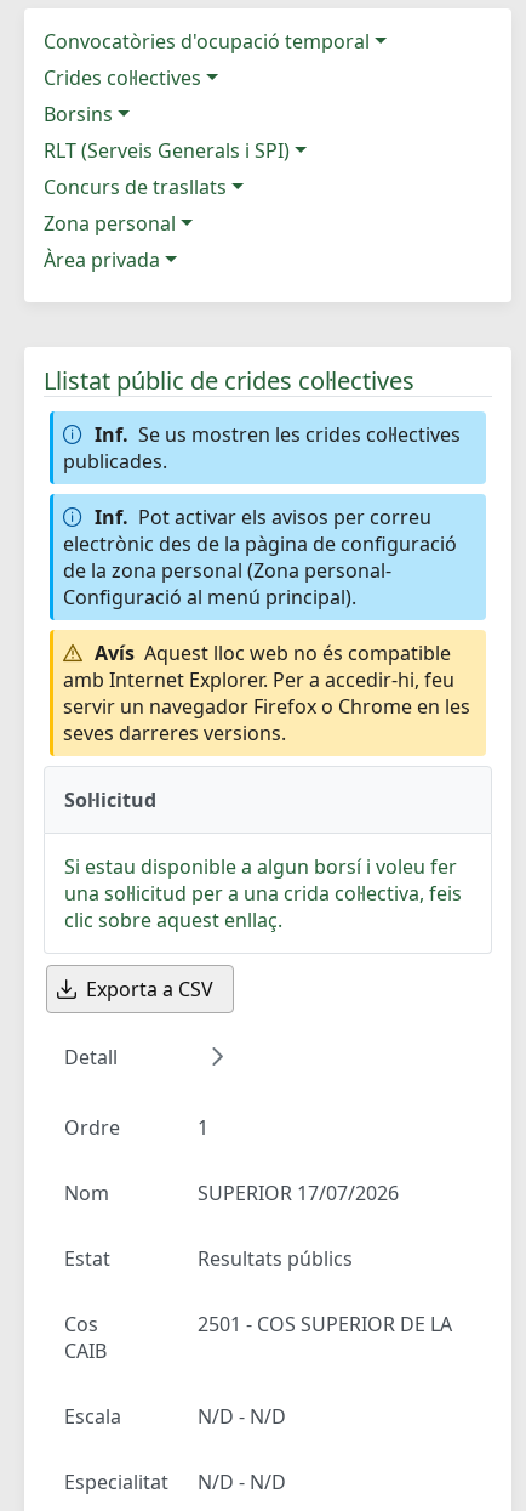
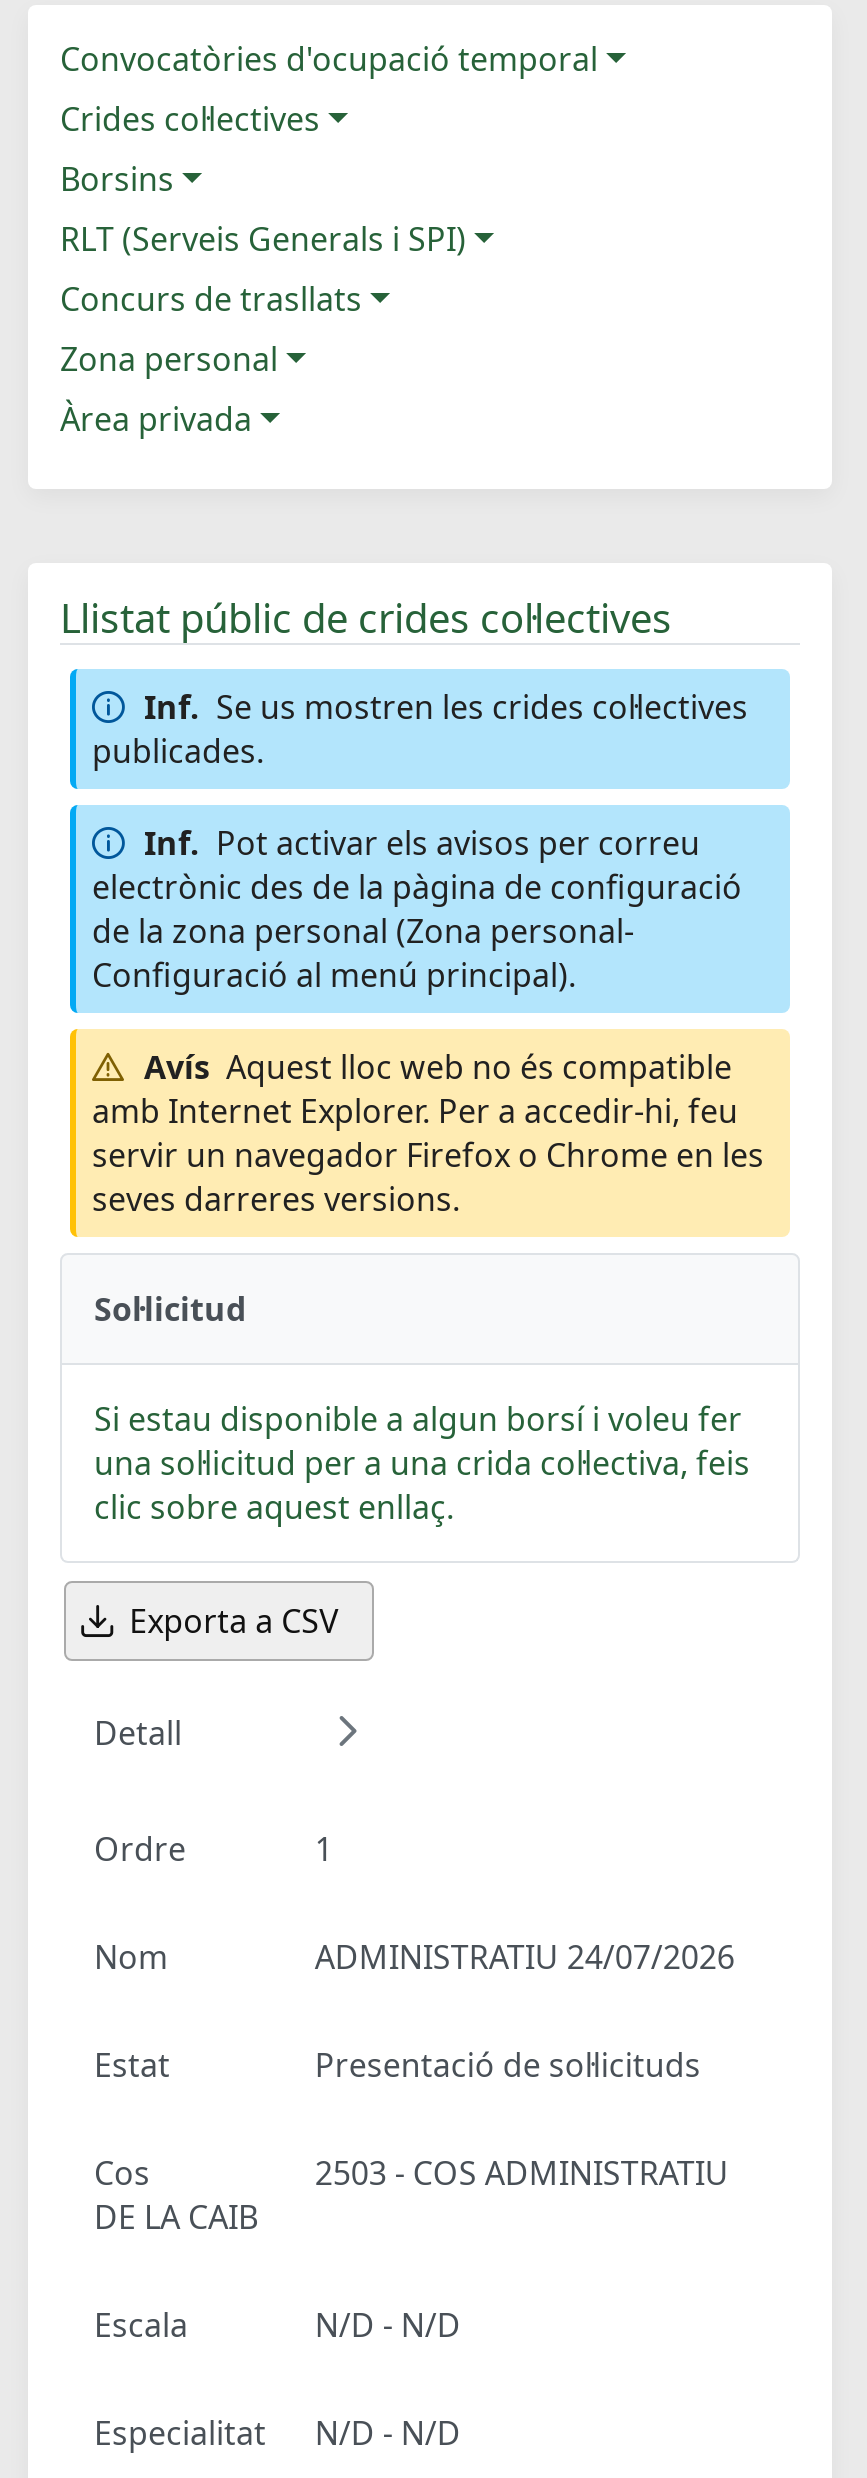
- SUPERIOR 17/07/2026
+ ADMINISTRATIU 24/07/2026

- Resultats públics
+ Presentació de sol·licituds

- 2501 - COS SUPERIOR DE LA
- CAIB
+ 2503 - COS ADMINISTRATIU
+ DE LA CAIB
